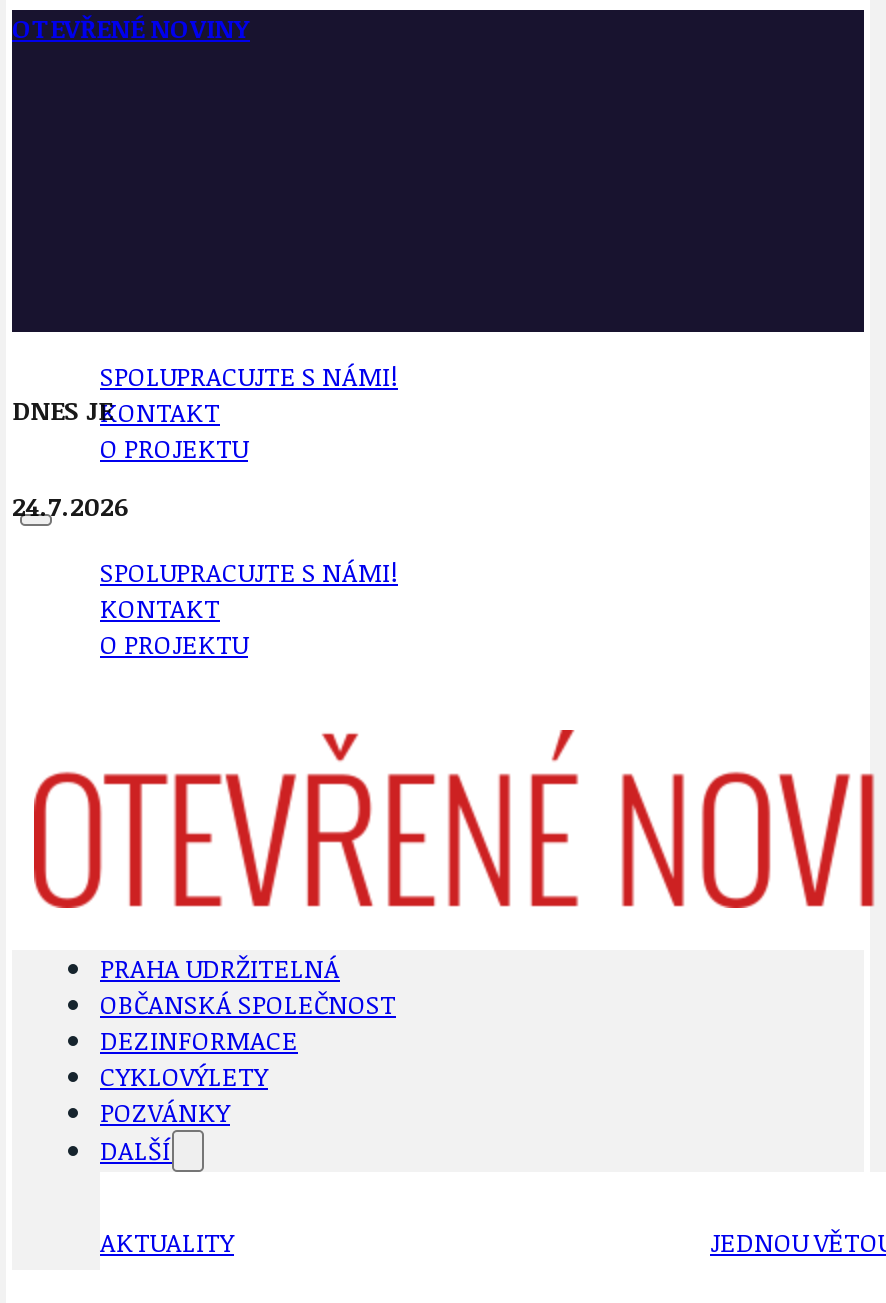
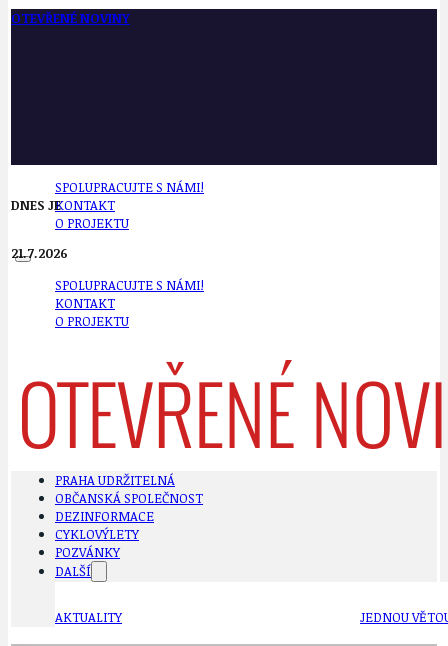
- 24.7.2026
+ 21.7.2026
